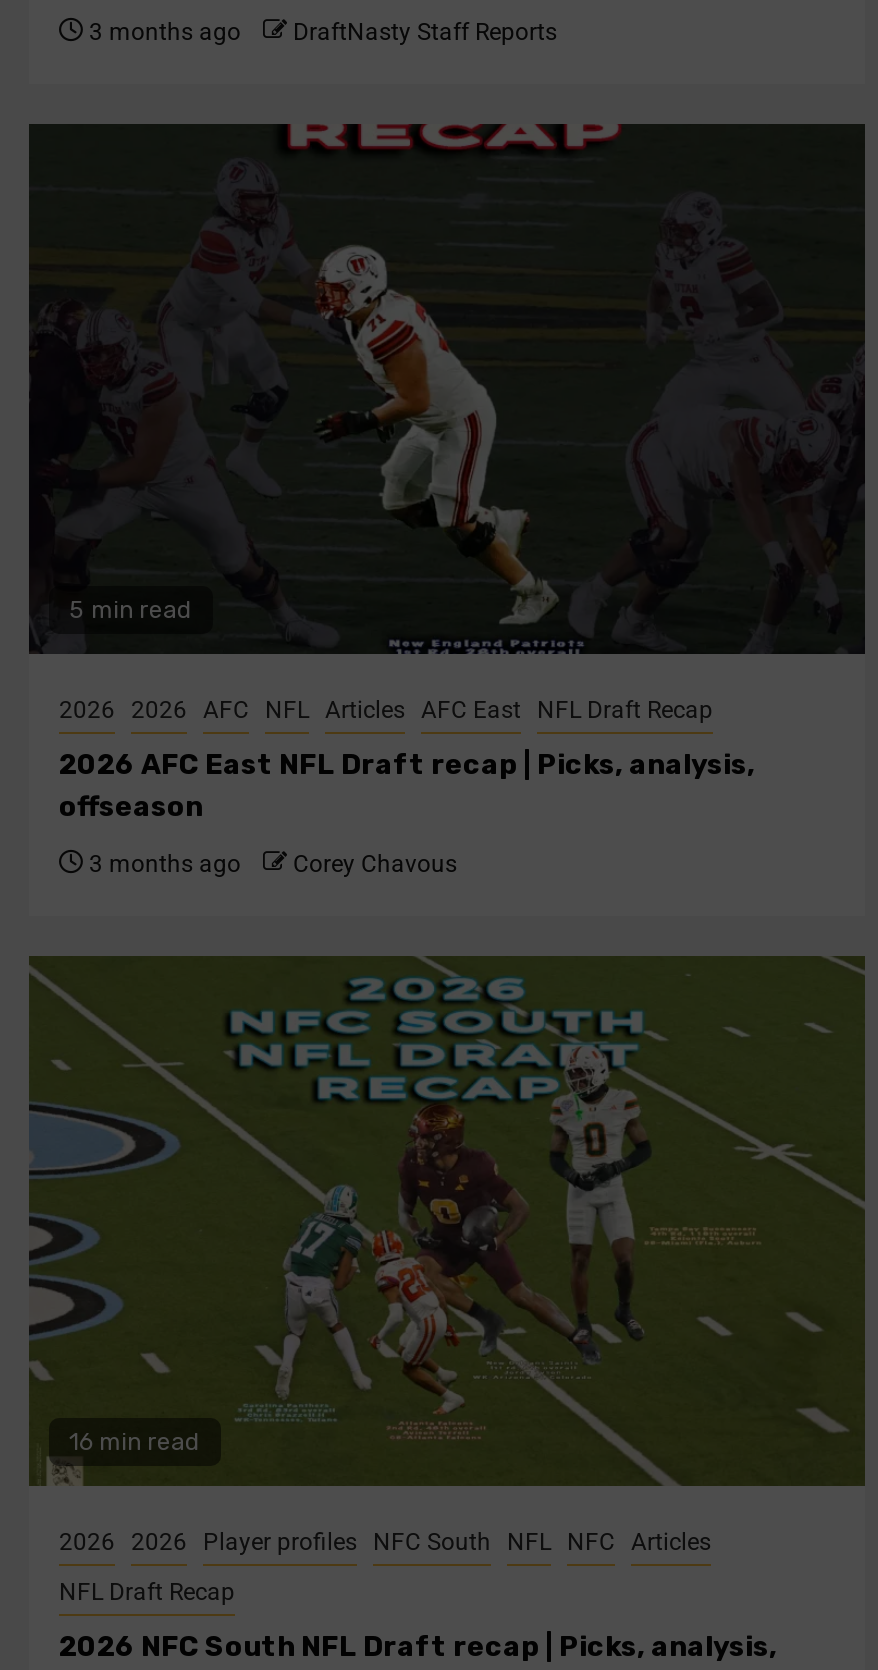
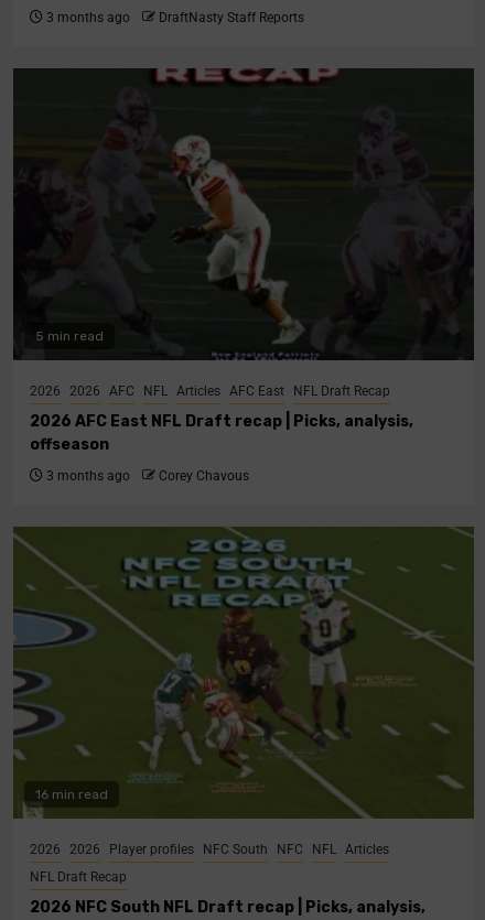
- 2026 2026 Player profiles NFC South NFL NFC Articles
+ 2026 2026 Player profiles NFC South NFC NFL Articles
